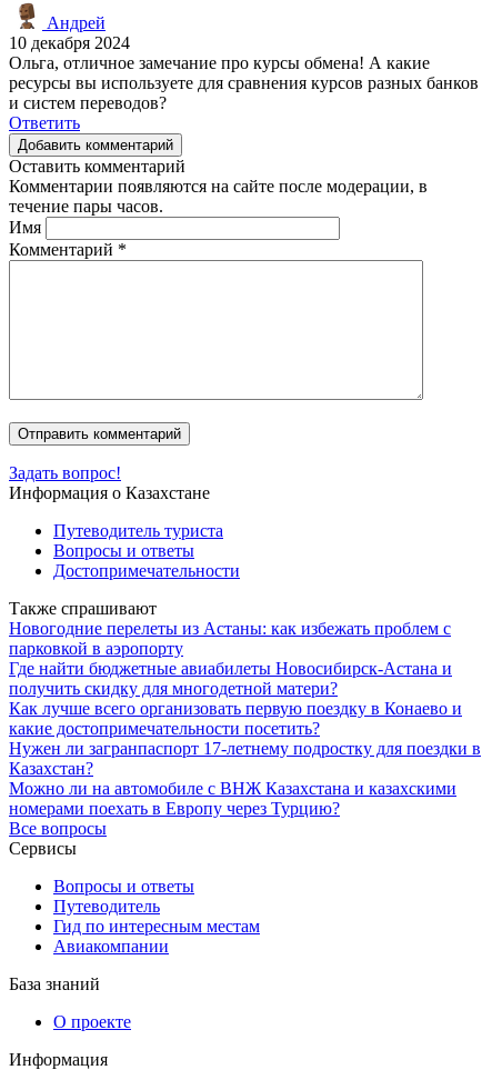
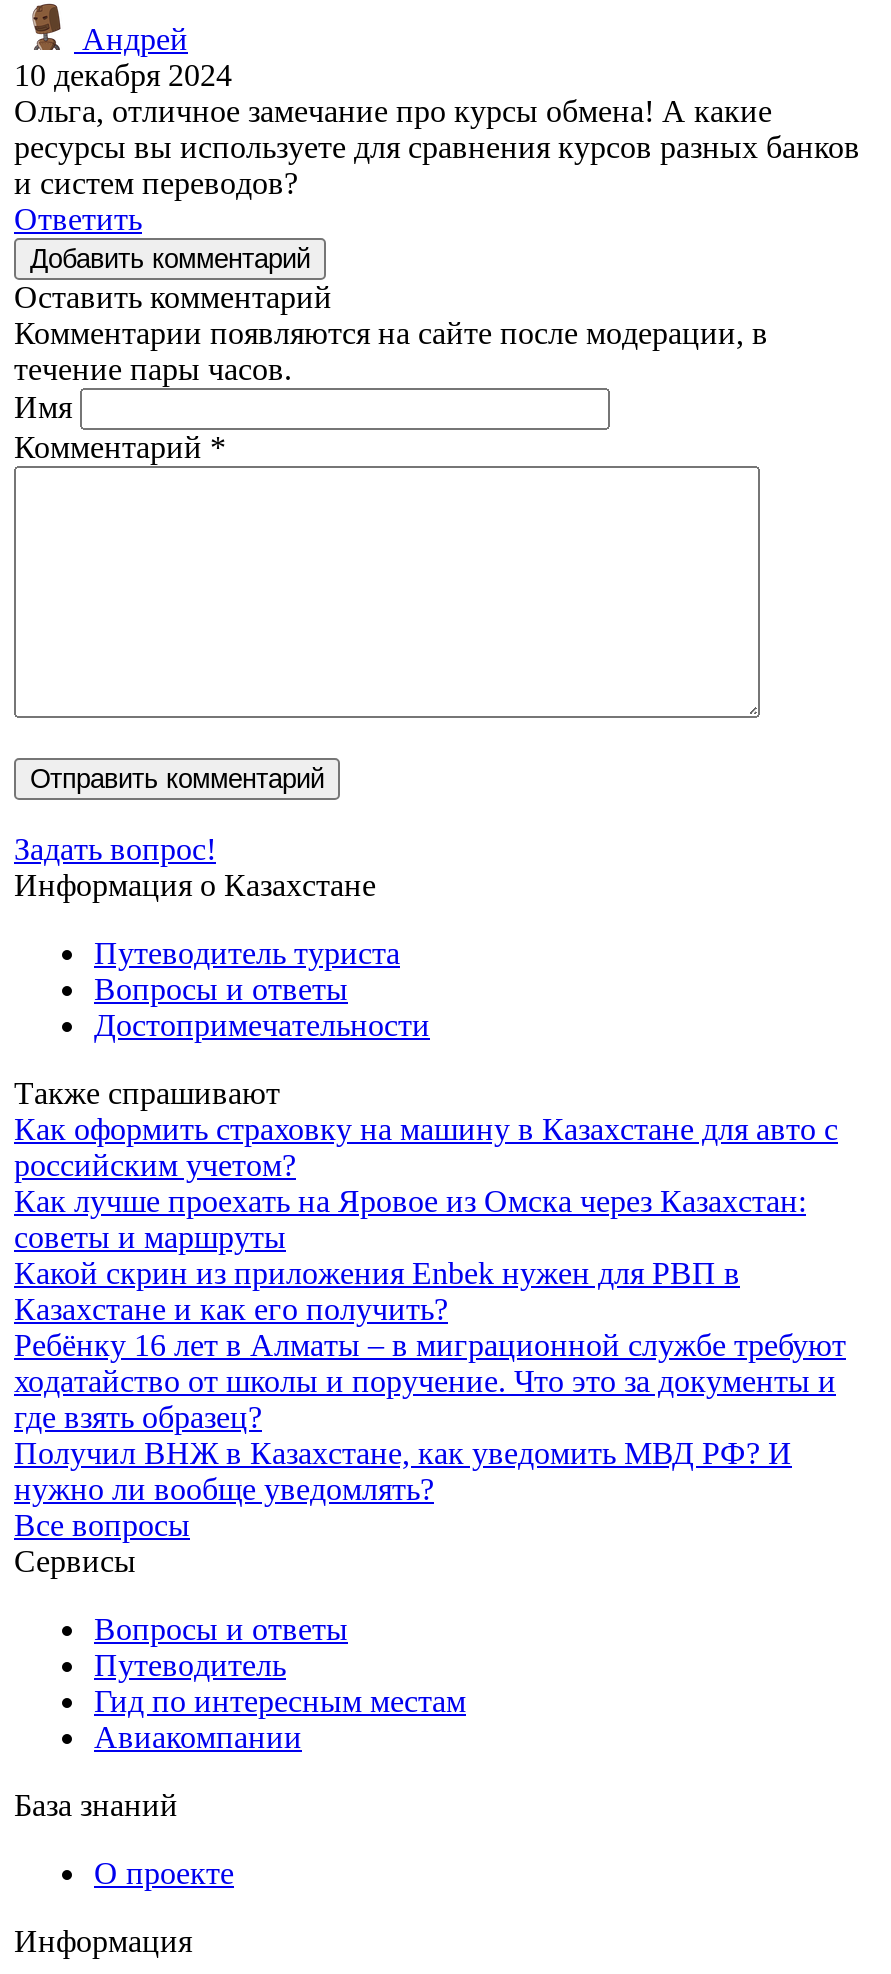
- Новогодние перелеты из Астаны: как избежать проблем с
- парковкой в аэропорту
- Где найти бюджетные авиабилеты Новосибирск-Астана и
- получить скидку для многодетной матери?
- Как лучше всего организовать первую поездку в Конаево и
- какие достопримечательности посетить?
- Нужен ли загранпаспорт 17-летнему подростку для поездки в
- Казахстан?
- Можно ли на автомобиле с ВНЖ Казахстана и казахскими
- номерами поехать в Европу через Турцию?
+ Как оформить страховку на машину в Казахстане для авто с
+ российским учетом?
+ Как лучше проехать на Яровое из Омска через Казахстан:
+ советы и маршруты
+ Какой скрин из приложения Enbek нужен для РВП в
+ Казахстане и как его получить?
+ Ребёнку 16 лет в Алматы – в миграционной службе требуют
+ ходатайство от школы и поручение. Что это за документы и
+ где взять образец?
+ Получил ВНЖ в Казахстане, как уведомить МВД РФ? И
+ нужно ли вообще уведомлять?
